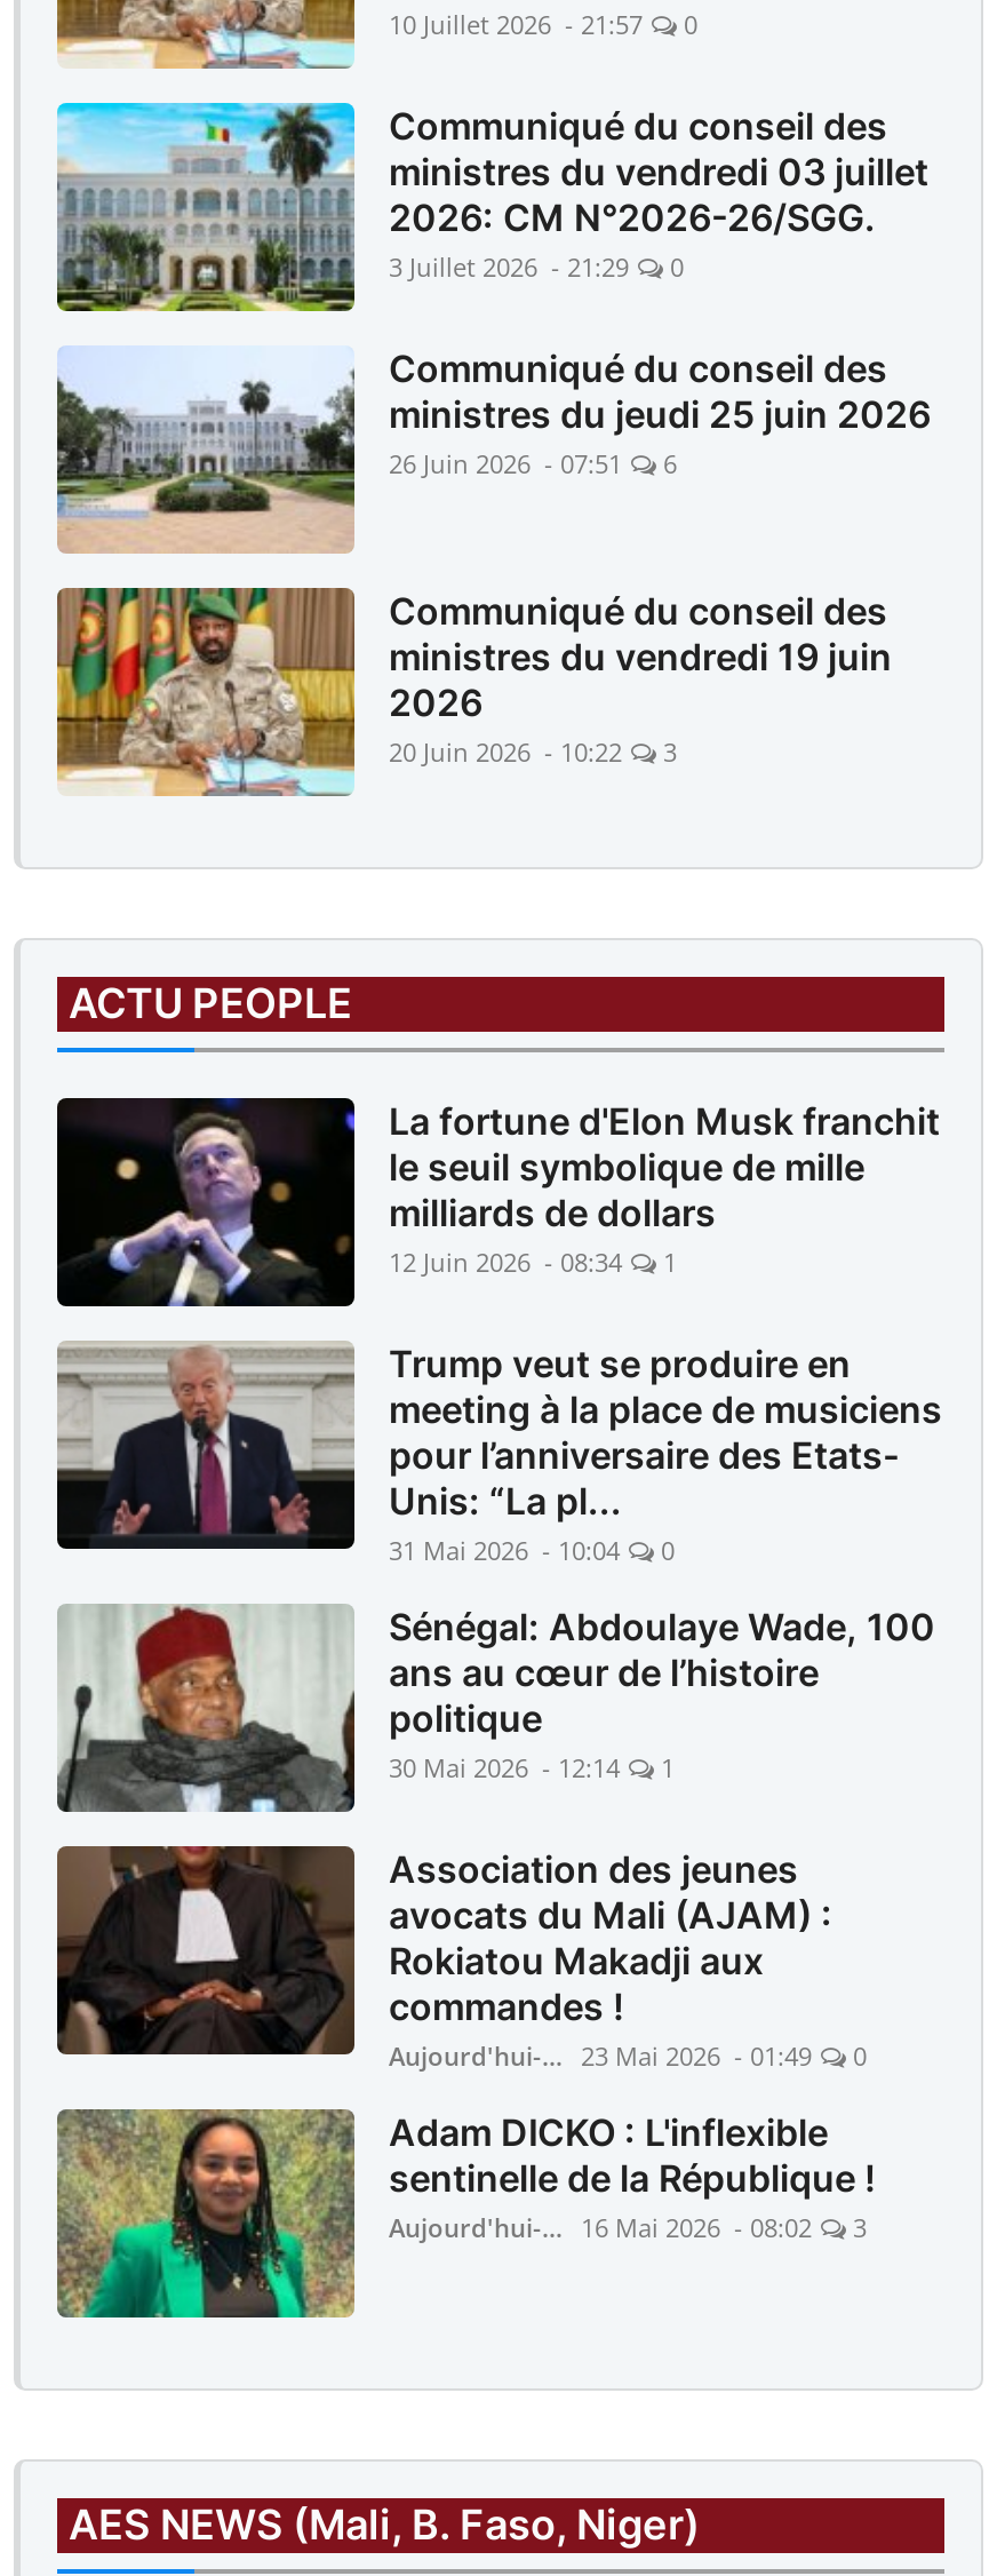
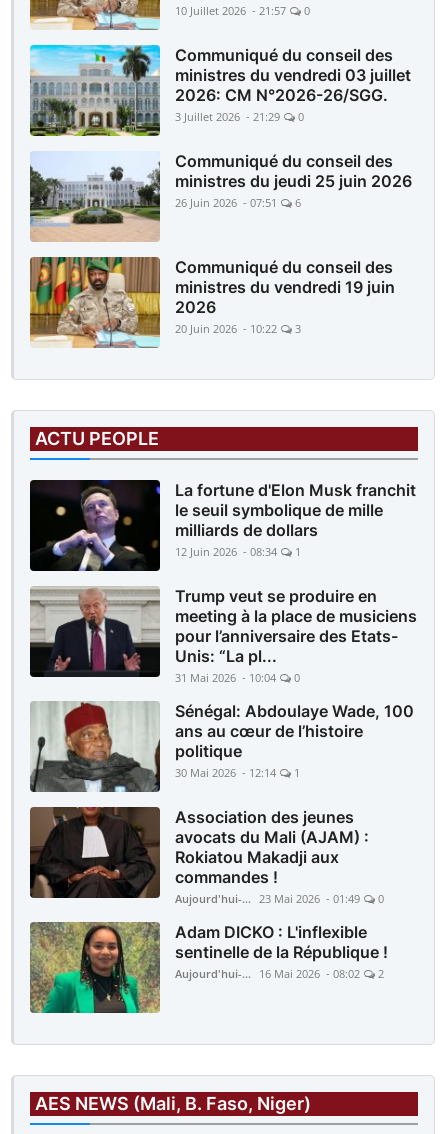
- 3
+ 2
